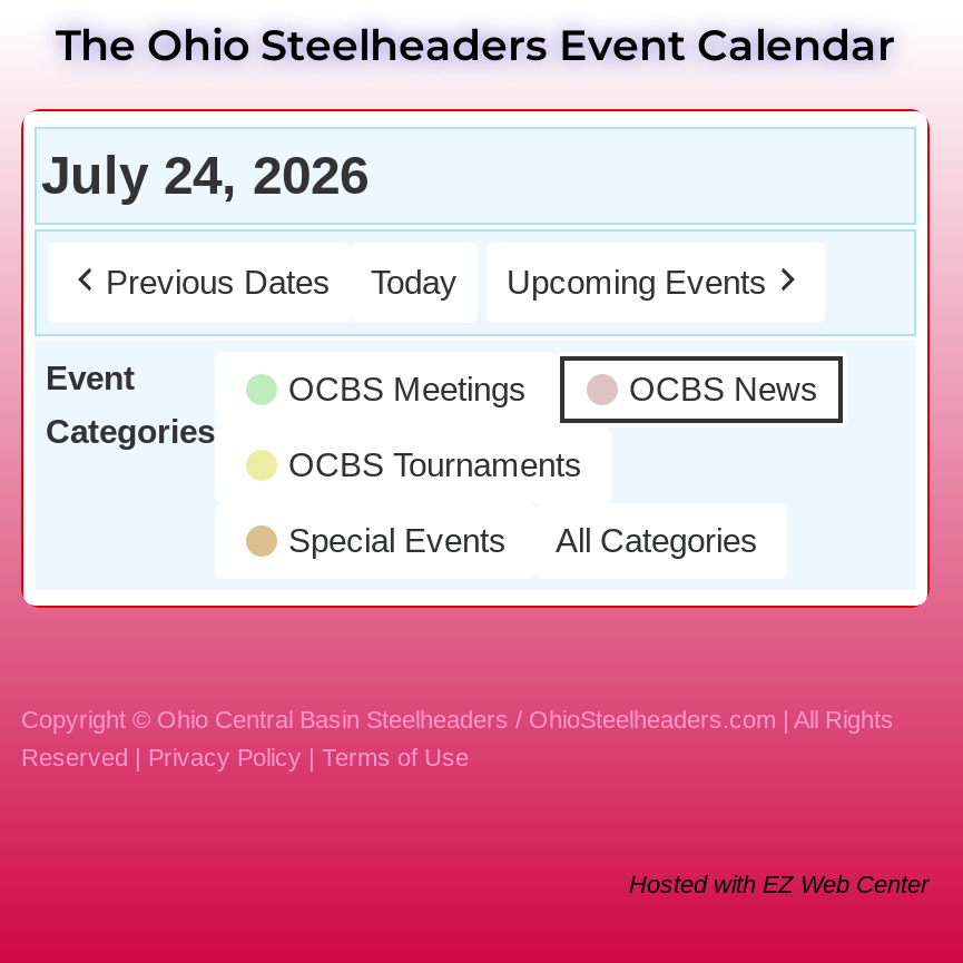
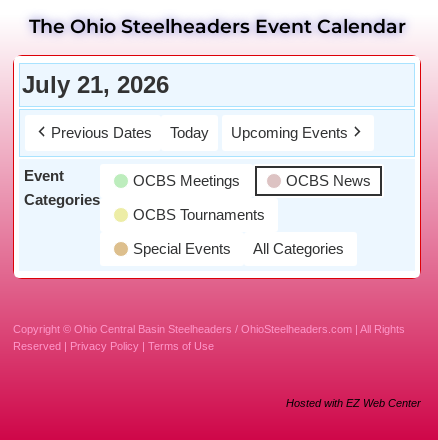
- July 24, 2026
+ July 21, 2026
